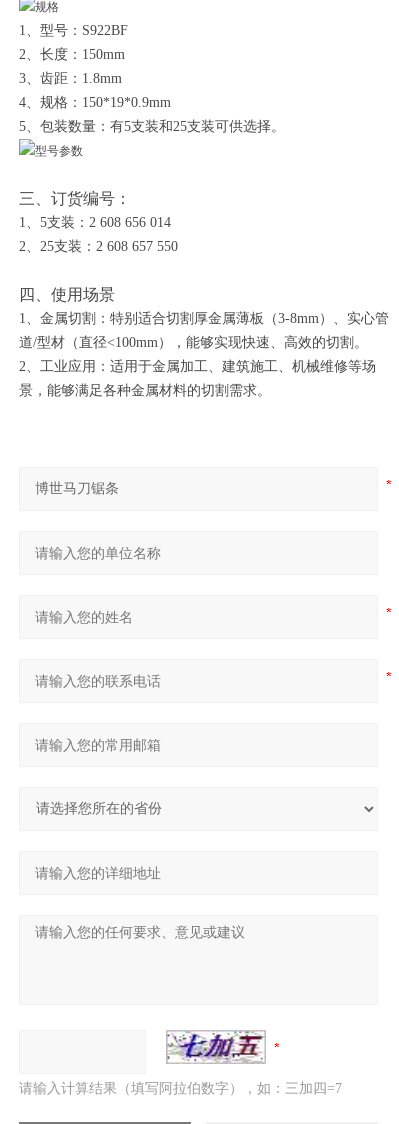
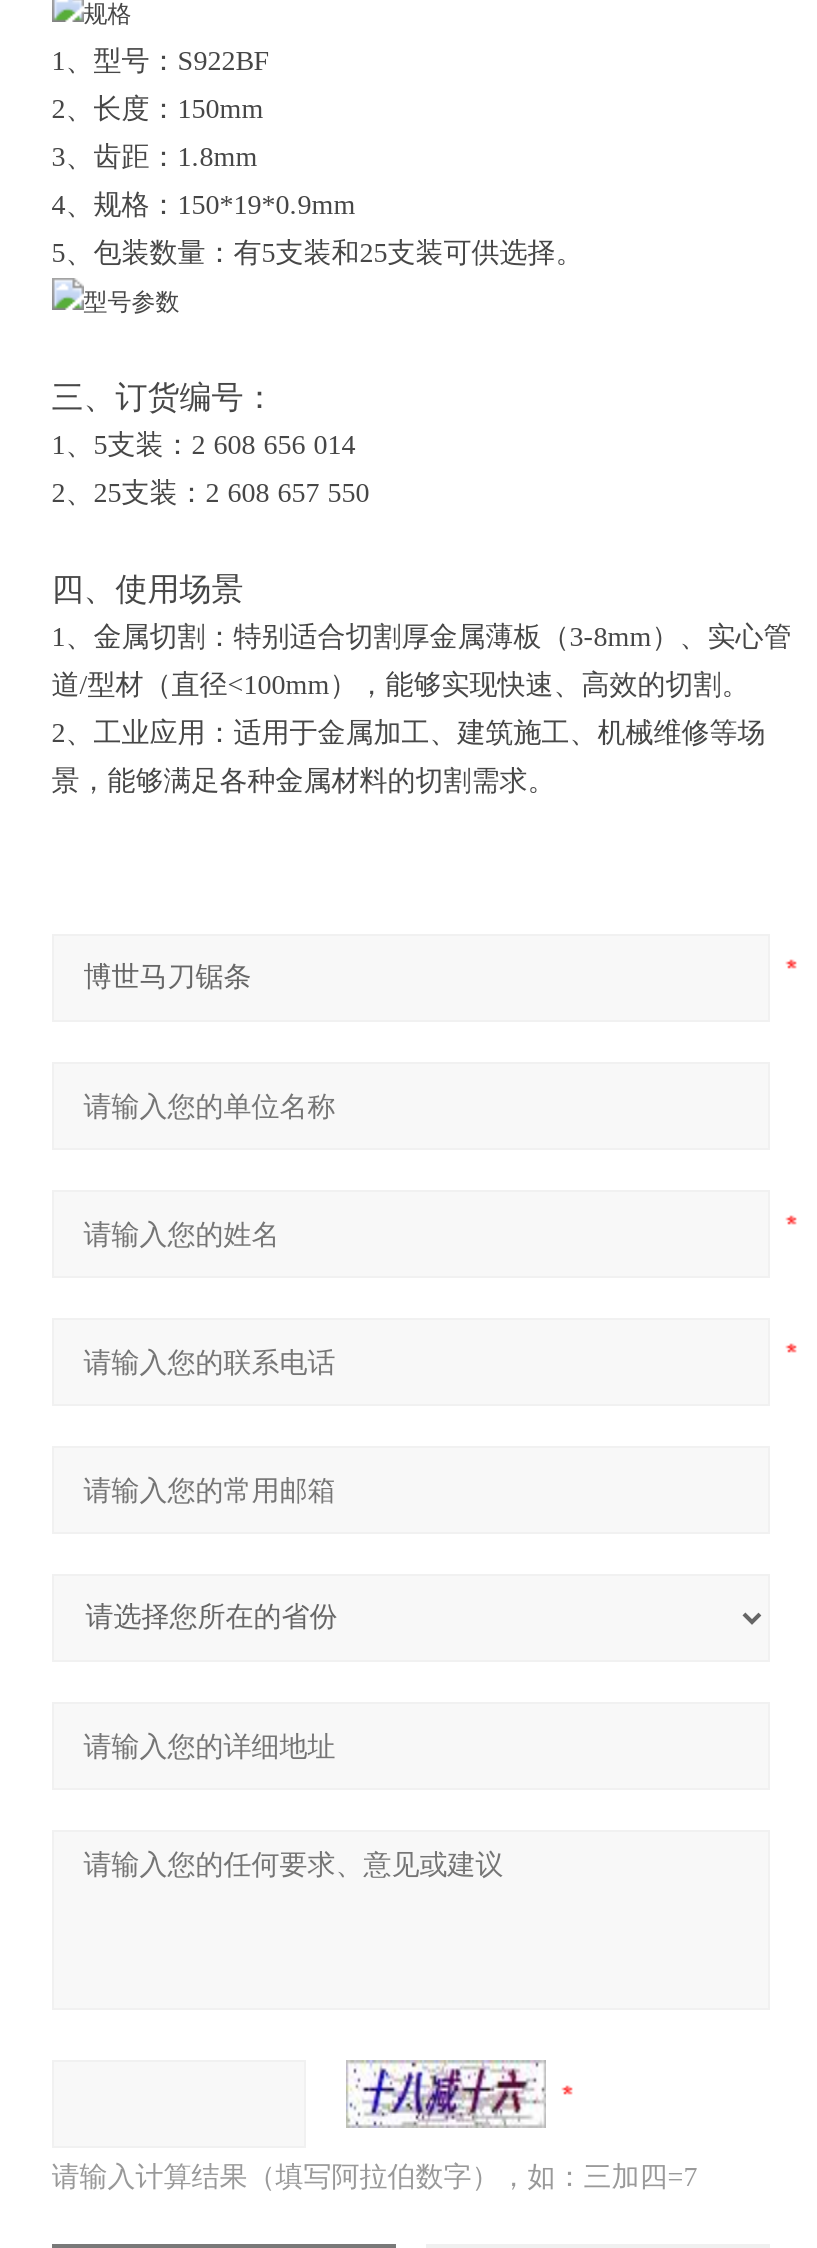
- [image]
+ [image]
